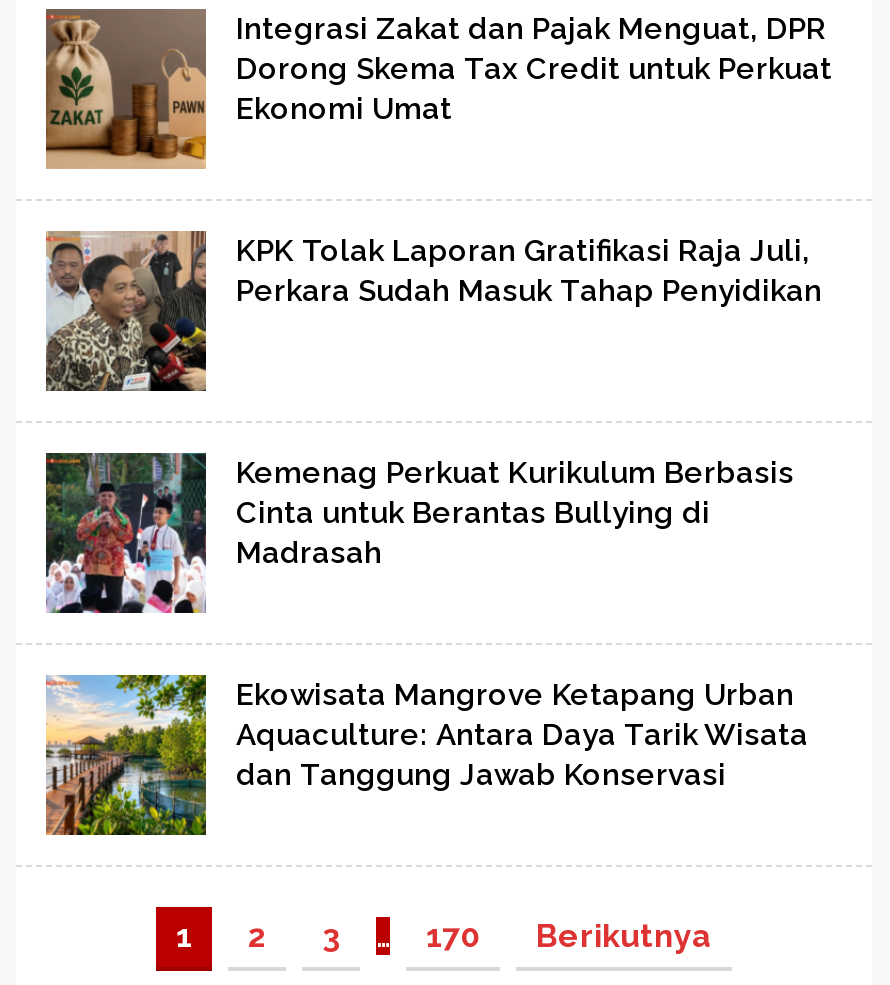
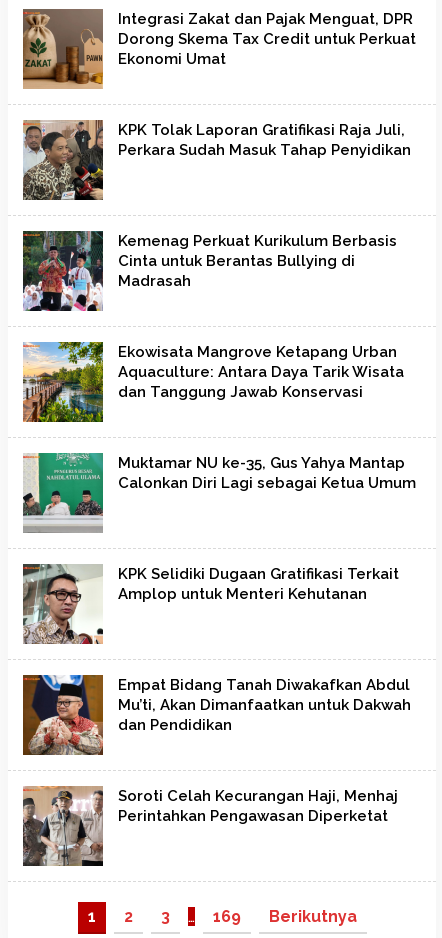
+ [image]
+ KPK Selidiki Dugaan Gratifikasi Terkait
+ Amplop untuk Menteri Kehutanan

+ [image]
+ Empat Bidang Tanah Diwakafkan Abdul
+ Mu’ti, Akan Dimanfaatkan untuk Dakwah
+ dan Pendidikan

+ [image]
+ Soroti Celah Kecurangan Haji, Menhaj
+ Perintahkan Pengawasan Diperketat

+ [image]
+ Muktamar NU ke-35, Gus Yahya Mantap
+ Calonkan Diri Lagi sebagai Ketua Umum

- 170
+ 169
